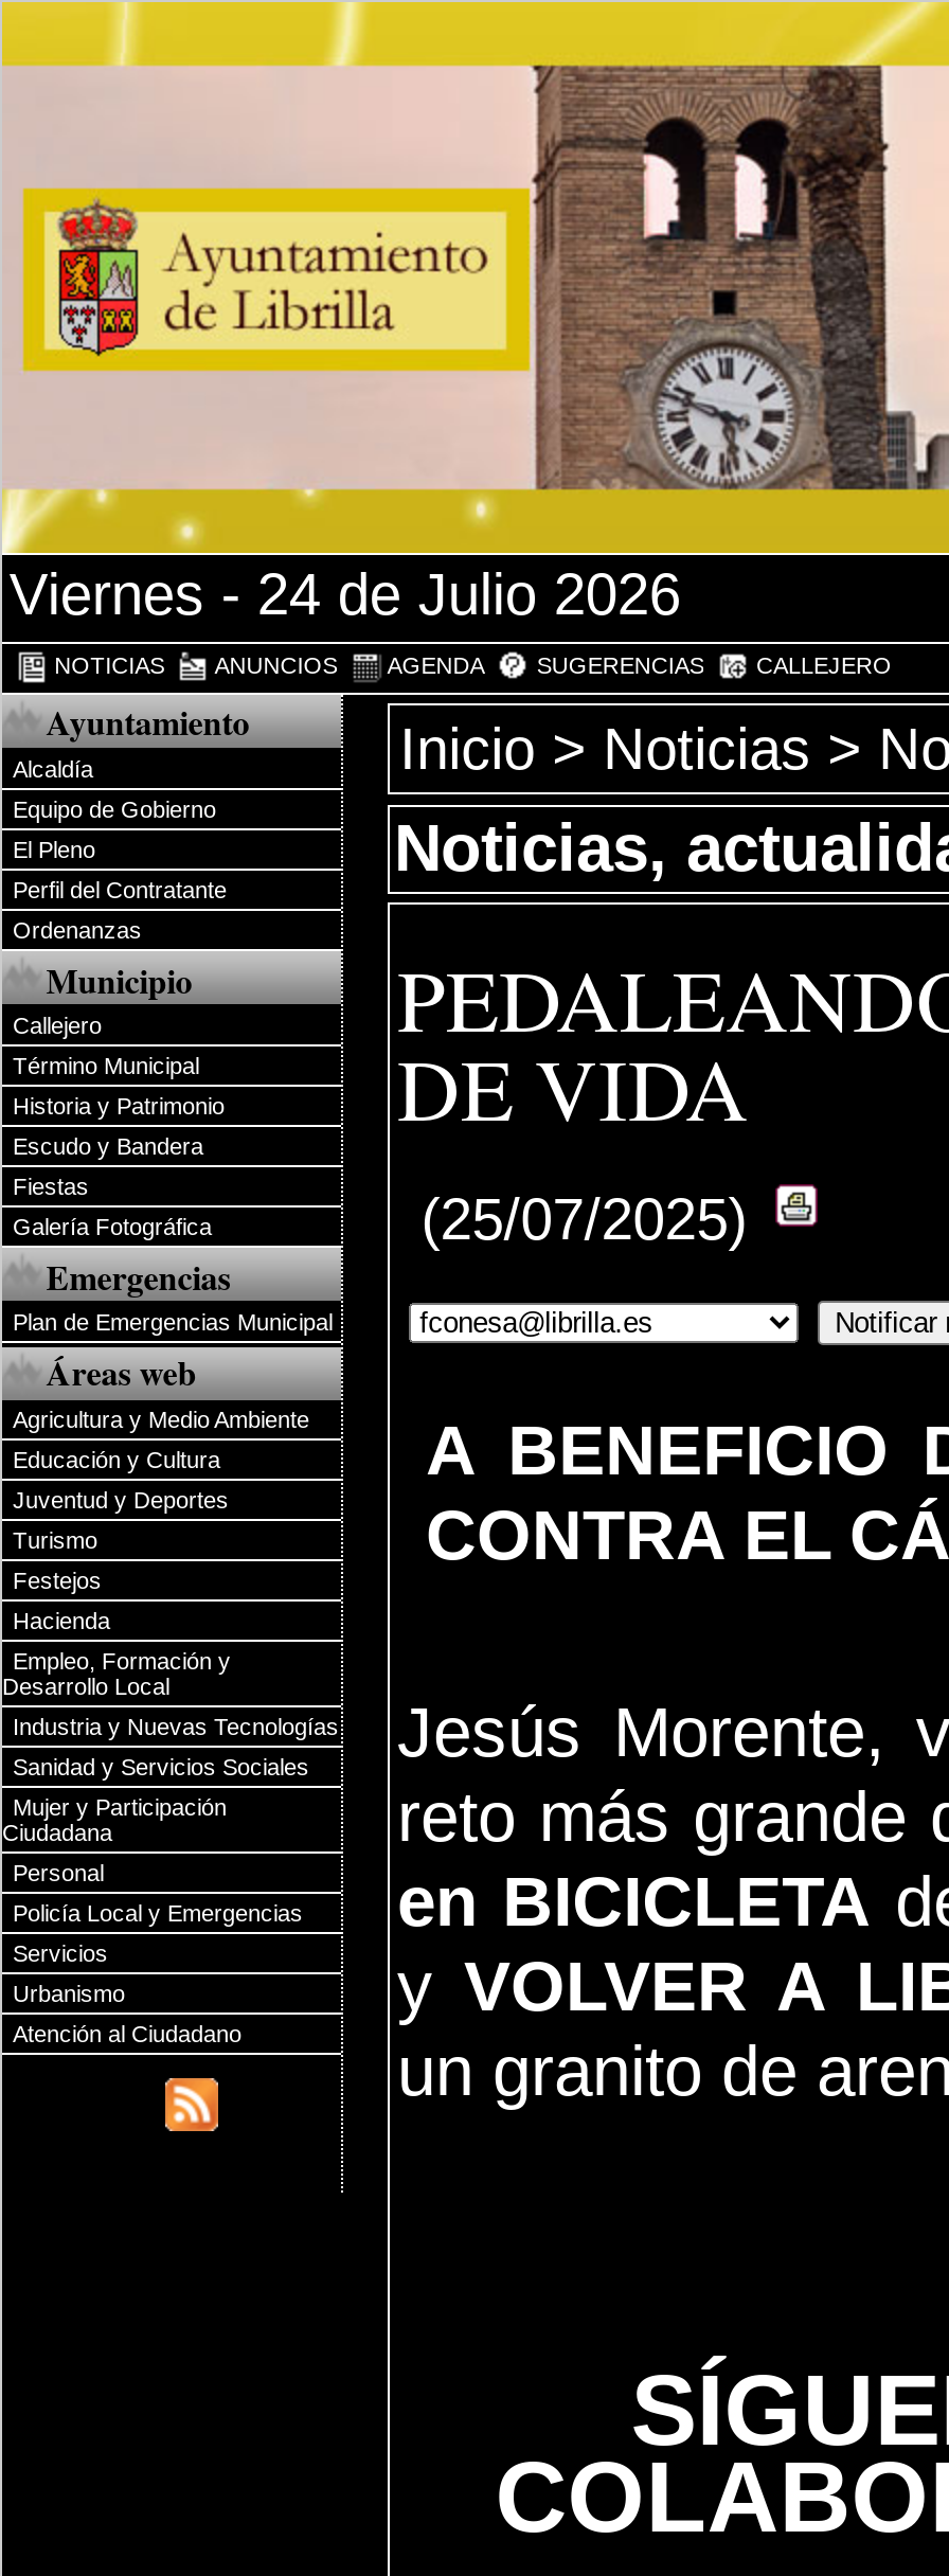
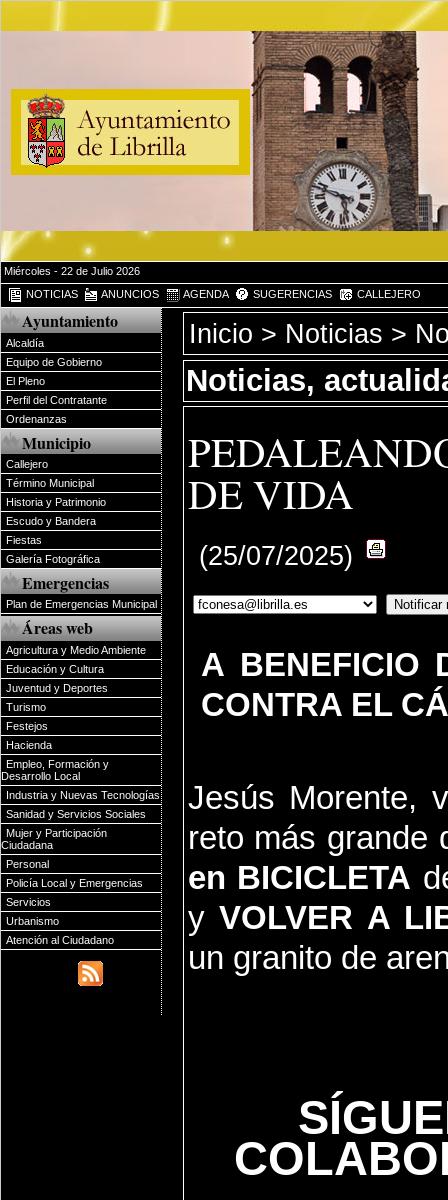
- Viernes - 24 de Julio 2026
+ Miércoles - 22 de Julio 2026
